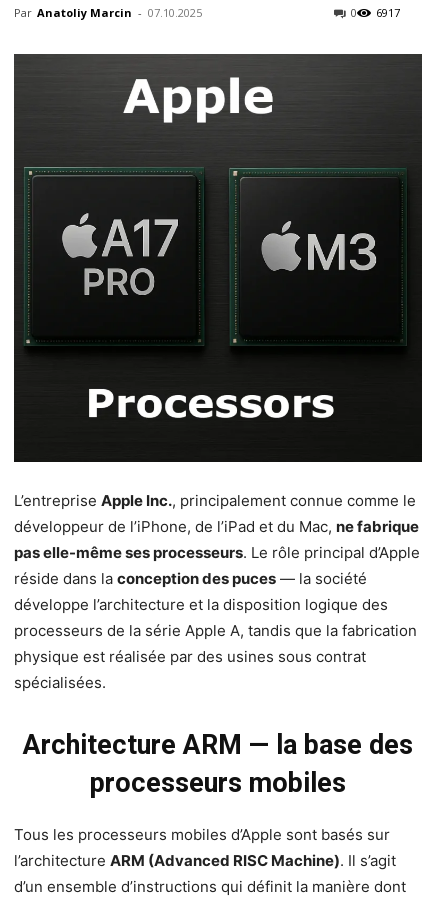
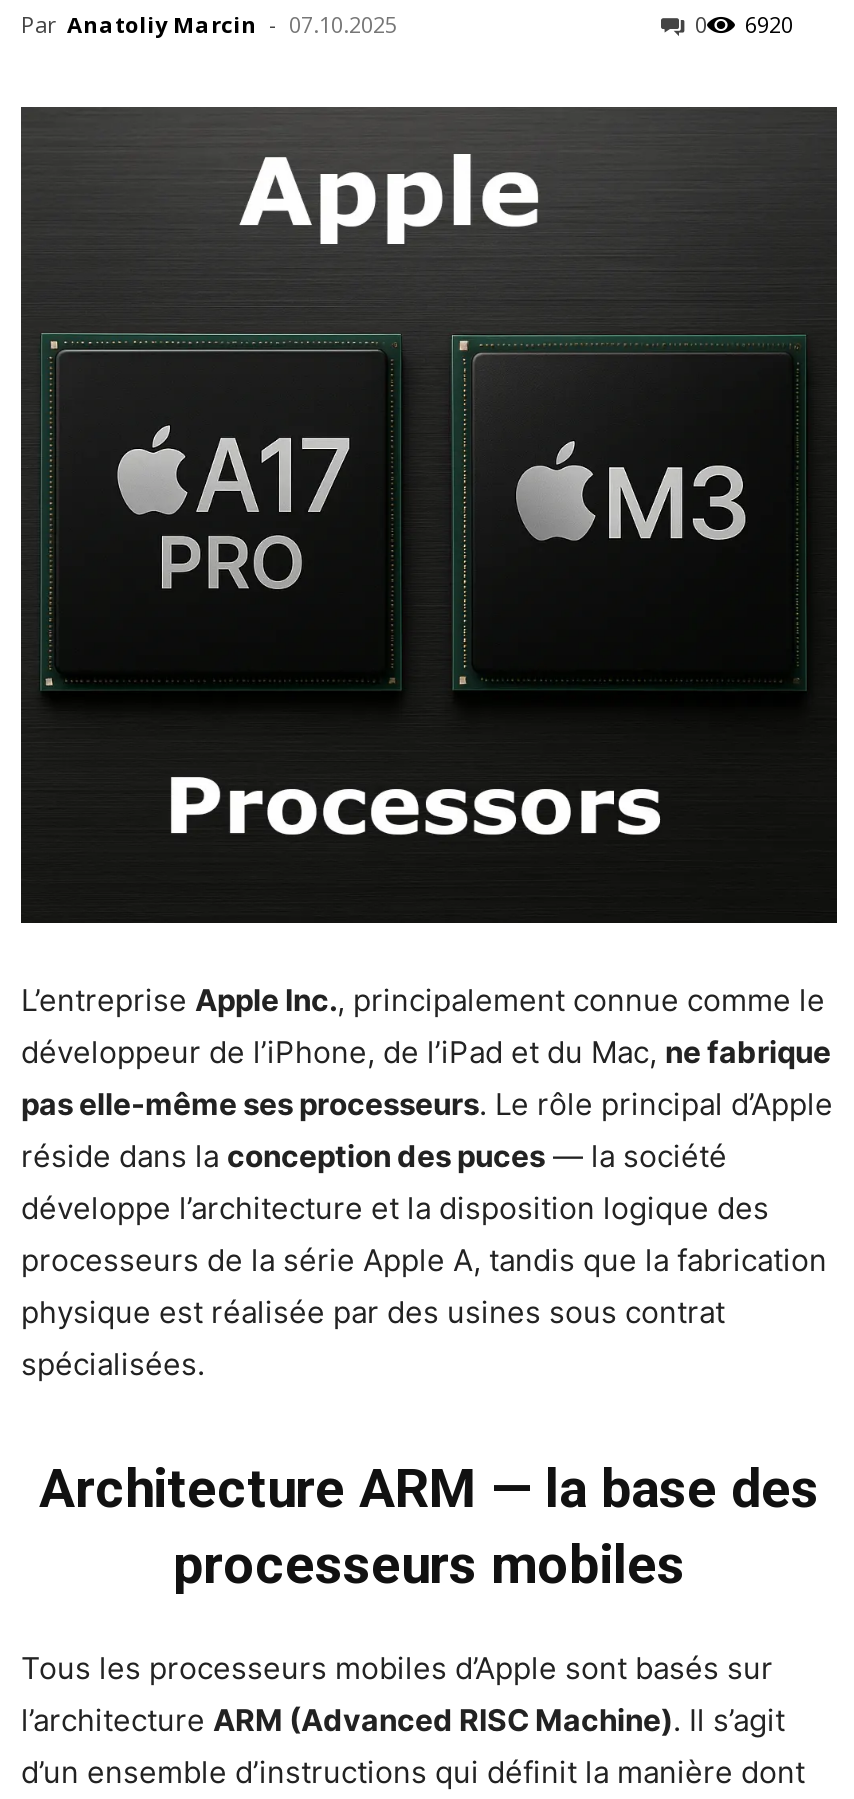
- 0 6917
+ 0 6920
